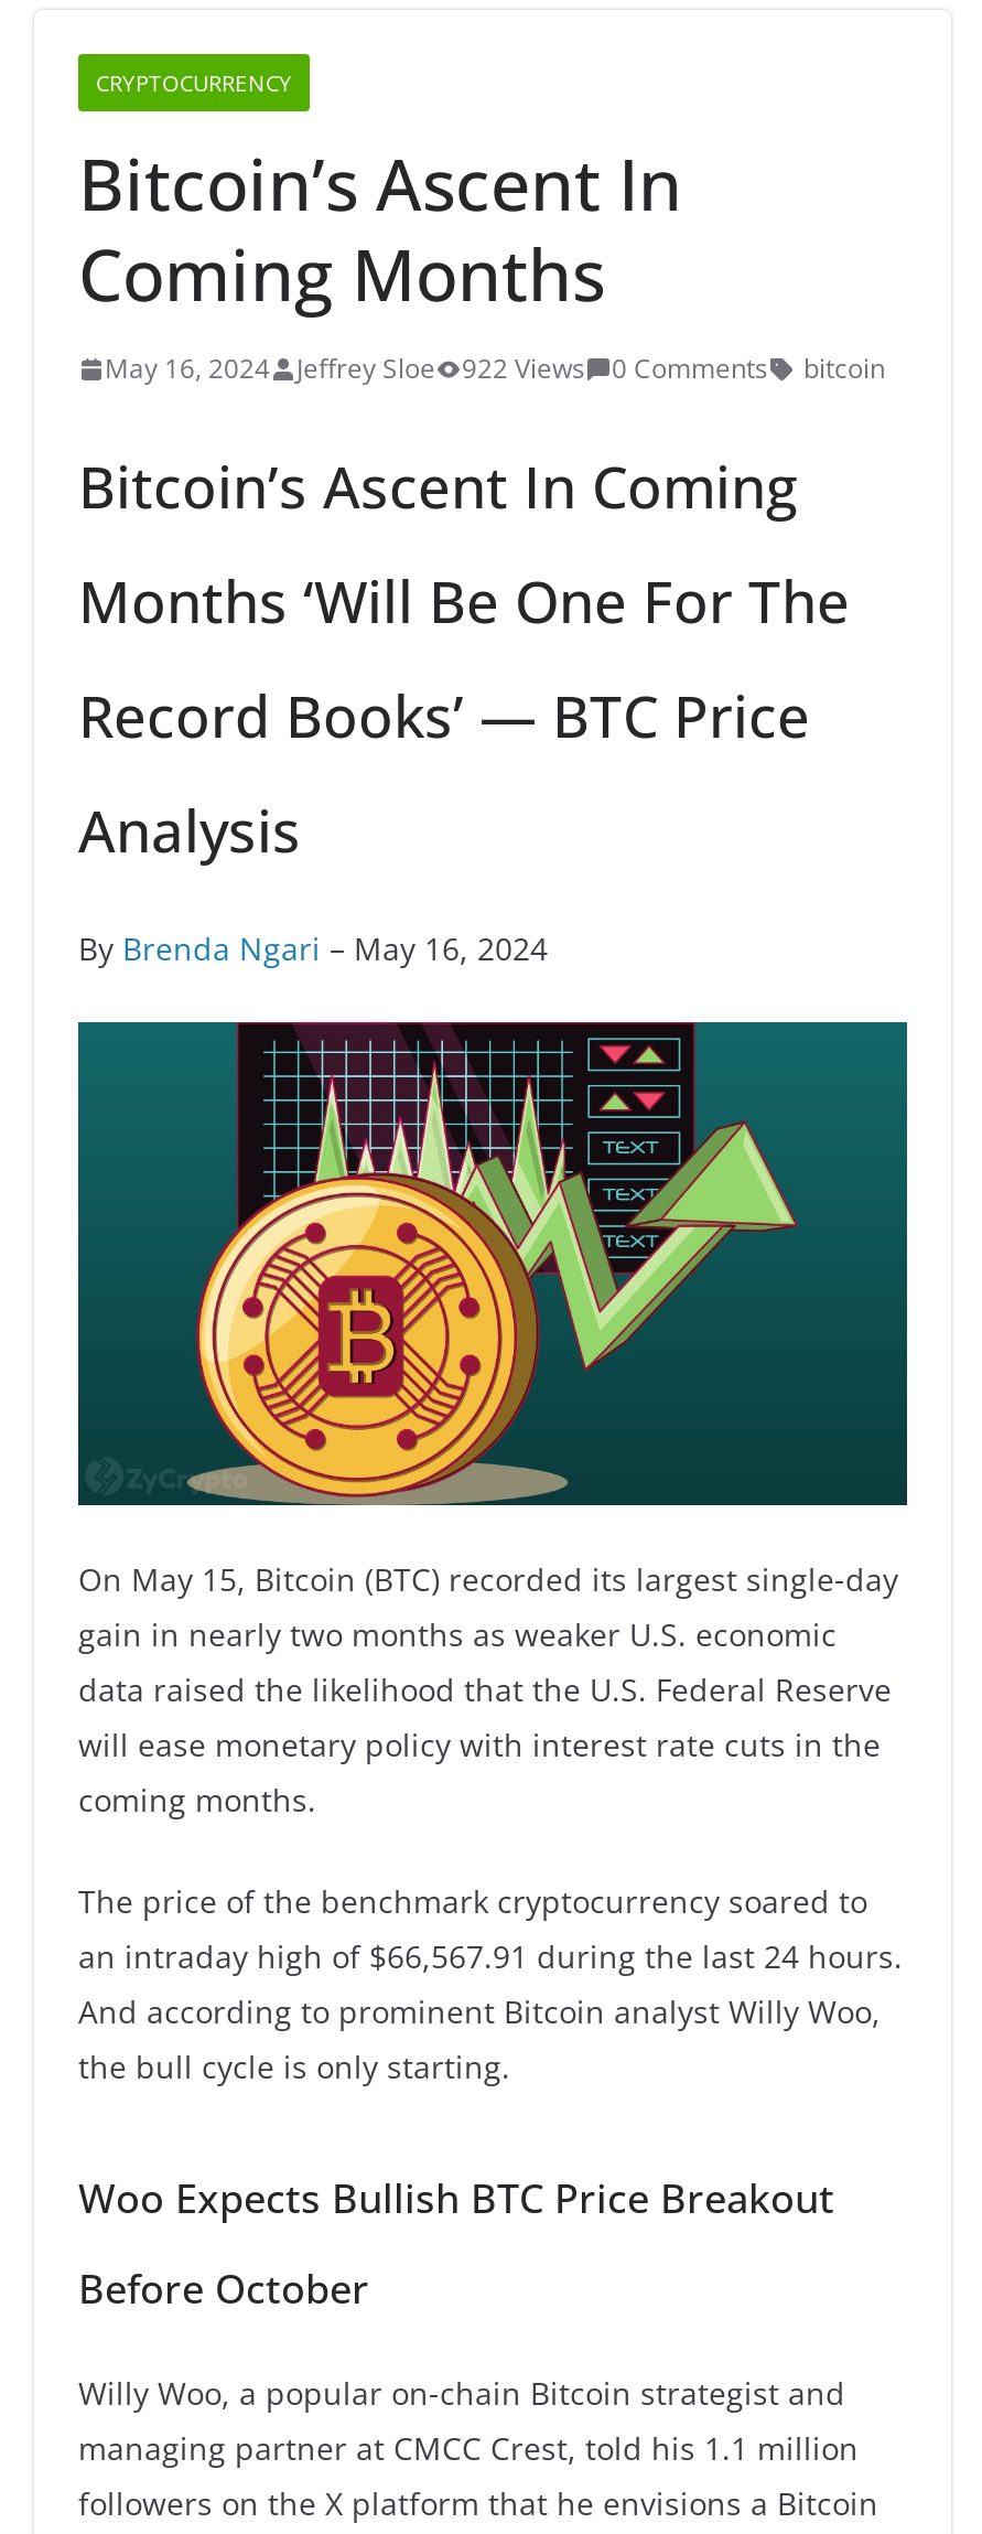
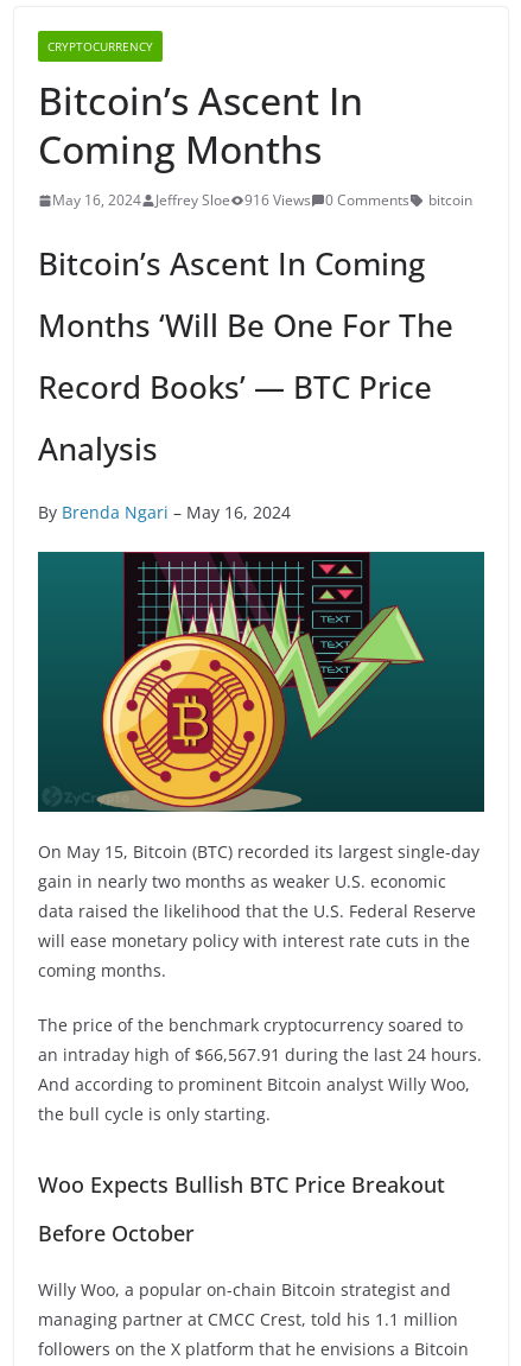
- May 16, 2024 Jeffrey Sloe 922 Views 0 Comments bitcoin
+ May 16, 2024 Jeffrey Sloe 916 Views 0 Comments bitcoin
